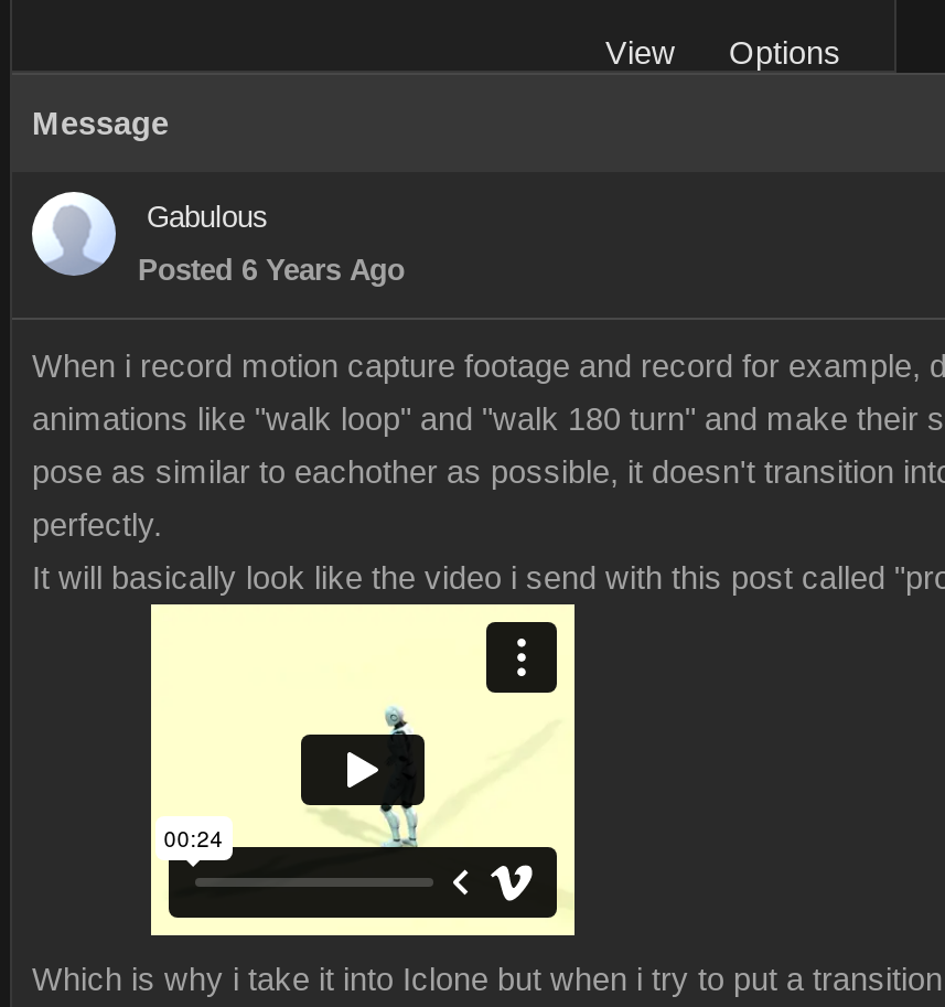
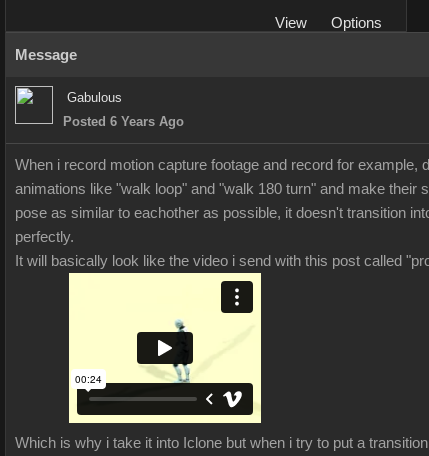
- [image]
+ [image]
